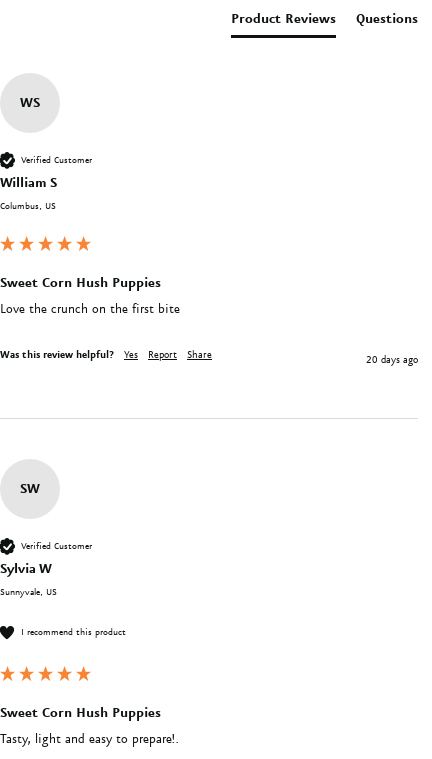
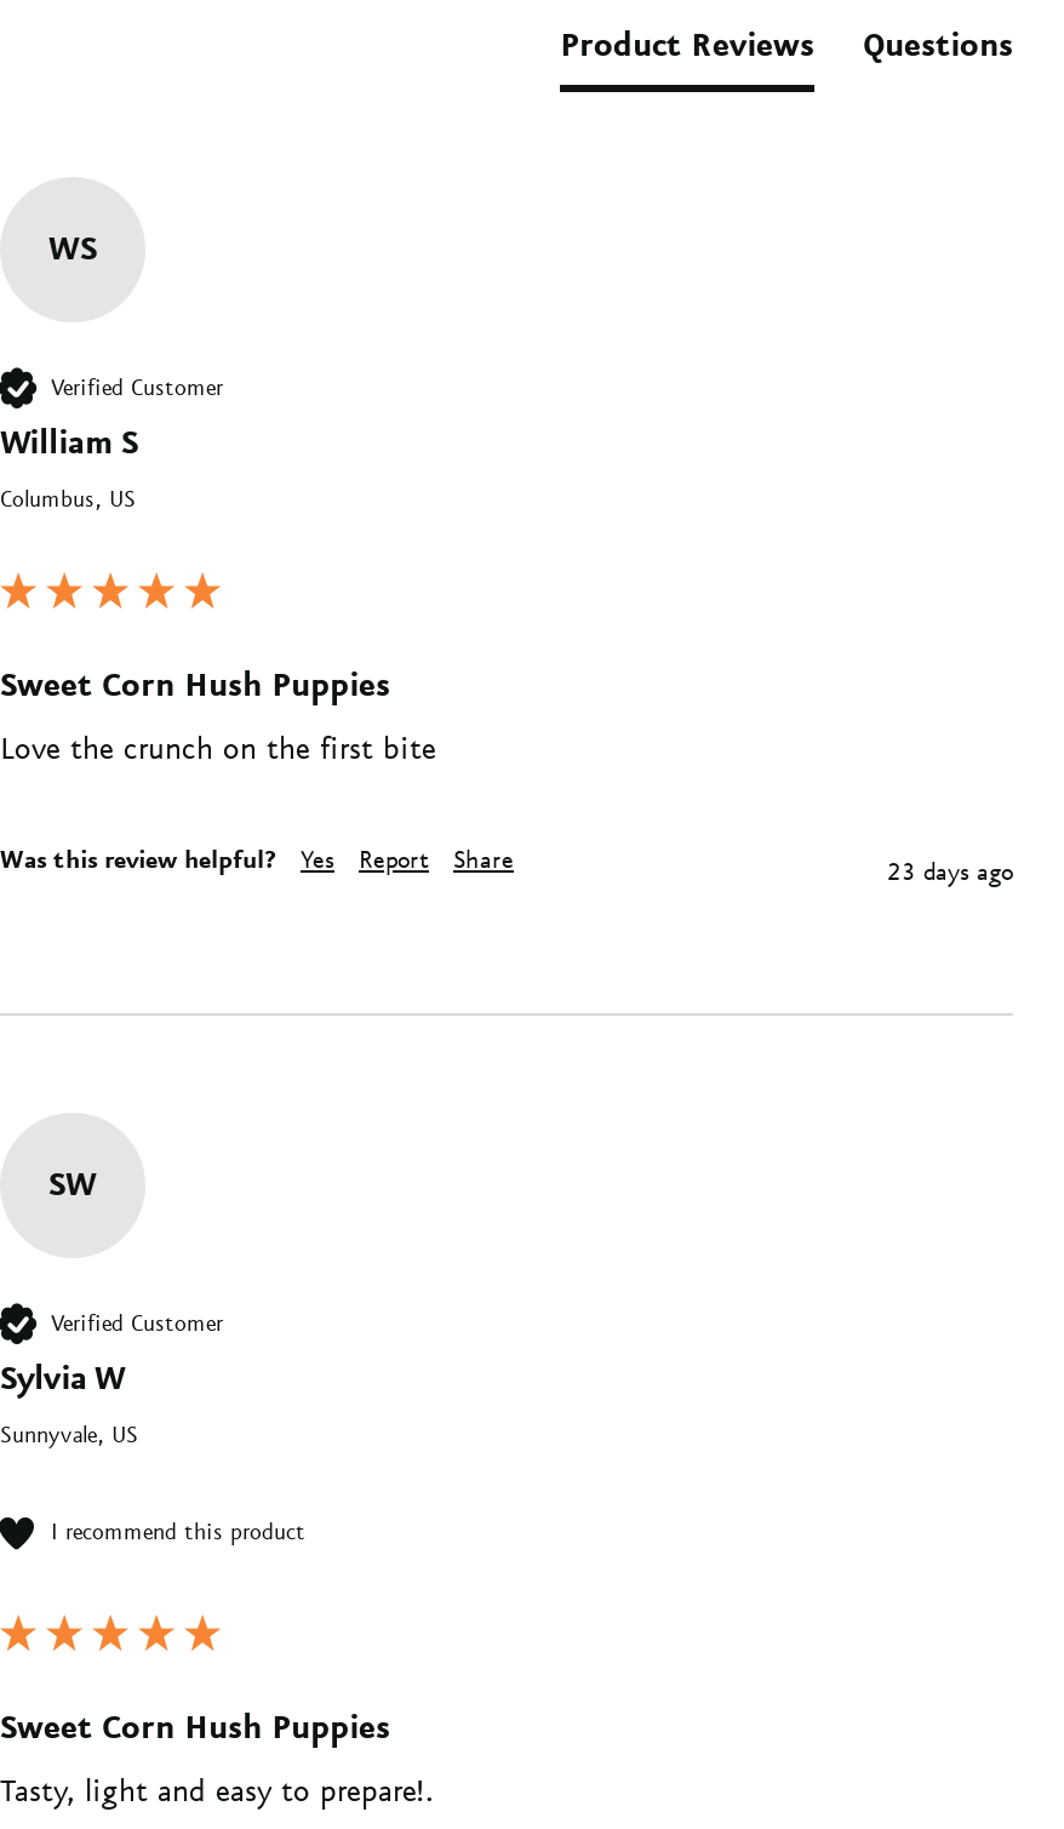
- 20 days ago
+ 23 days ago
